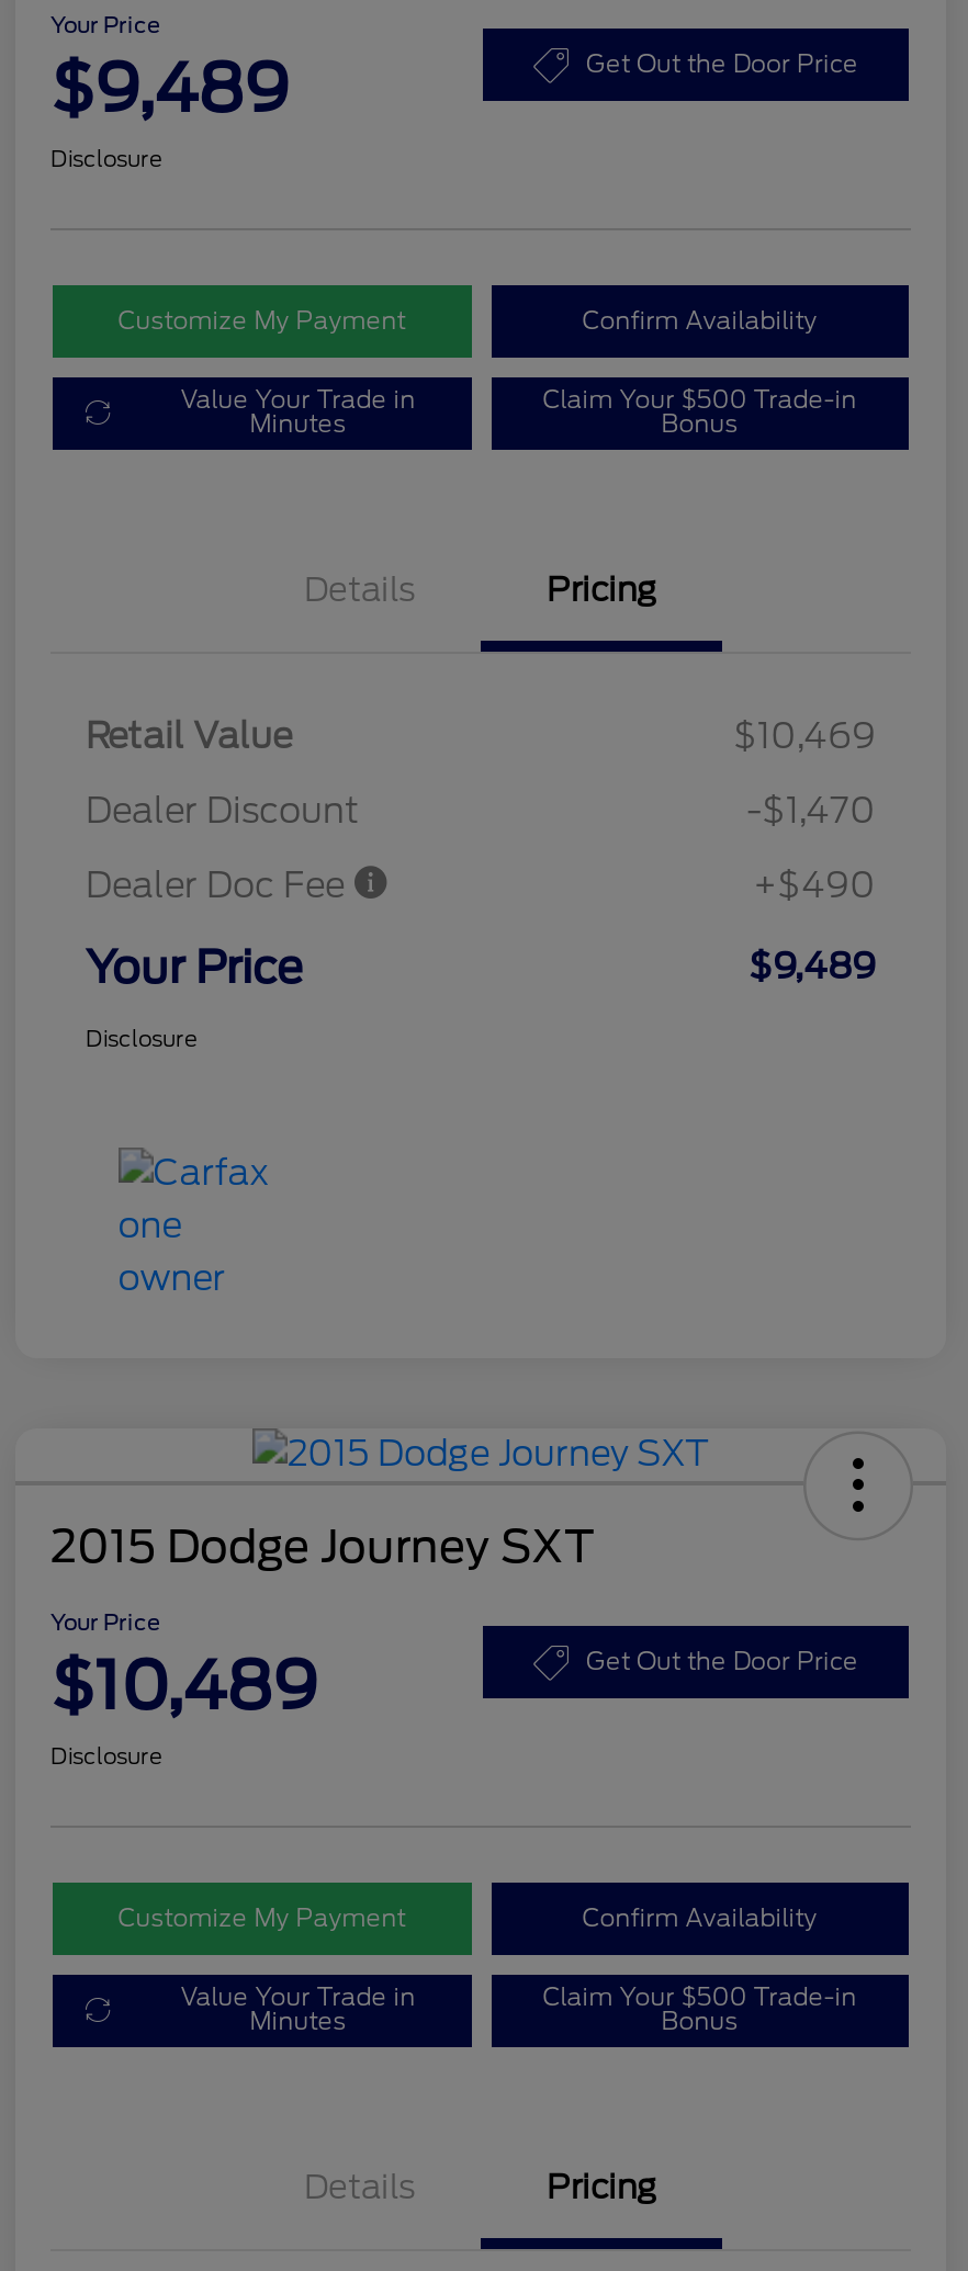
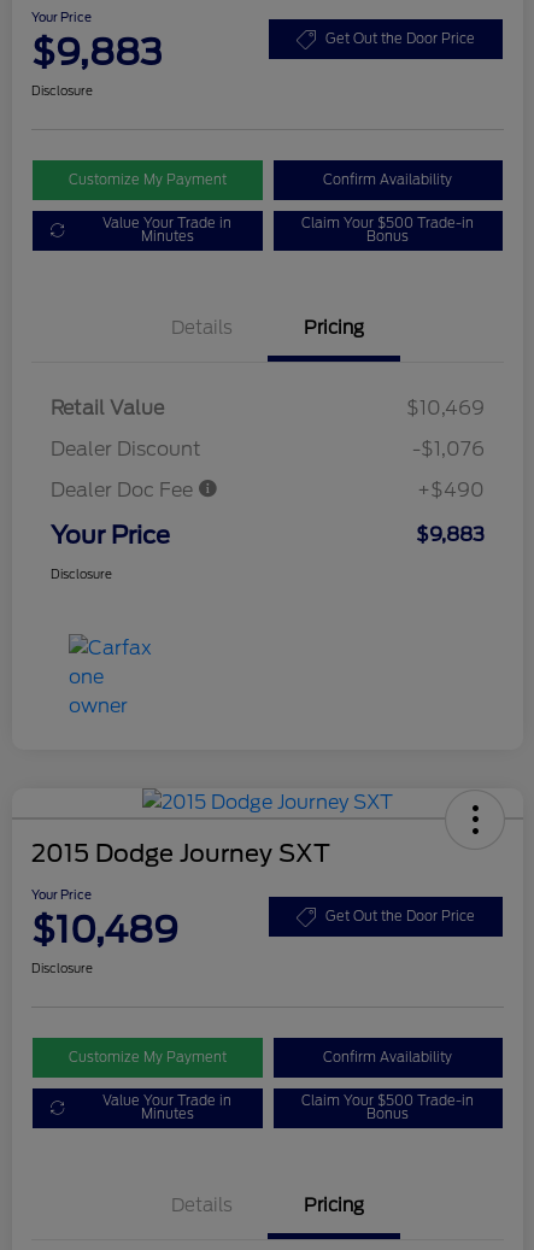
- $9,489
+ $9,883

- -$1,470
+ -$1,076

- $9,489
+ $9,883
